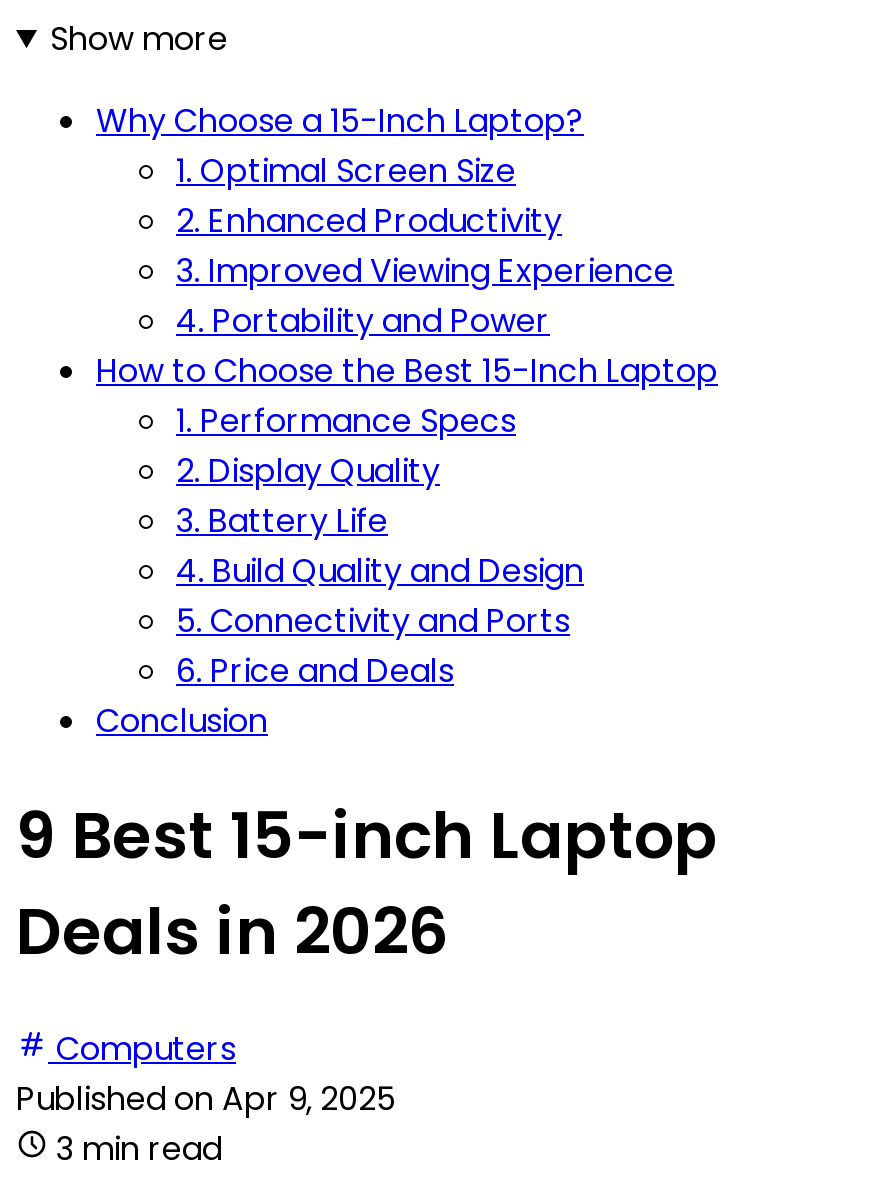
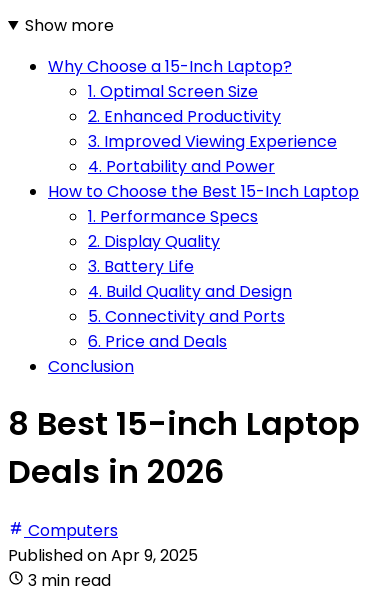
- 9 Best 15-inch Laptop
+ 8 Best 15-inch Laptop
